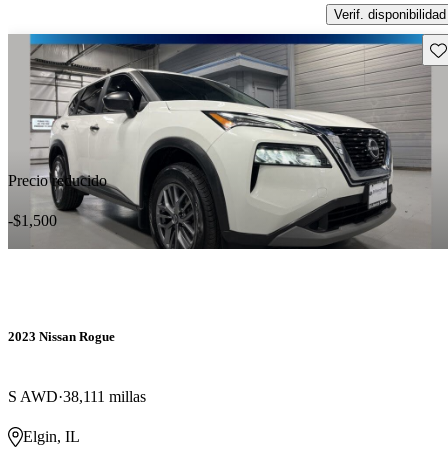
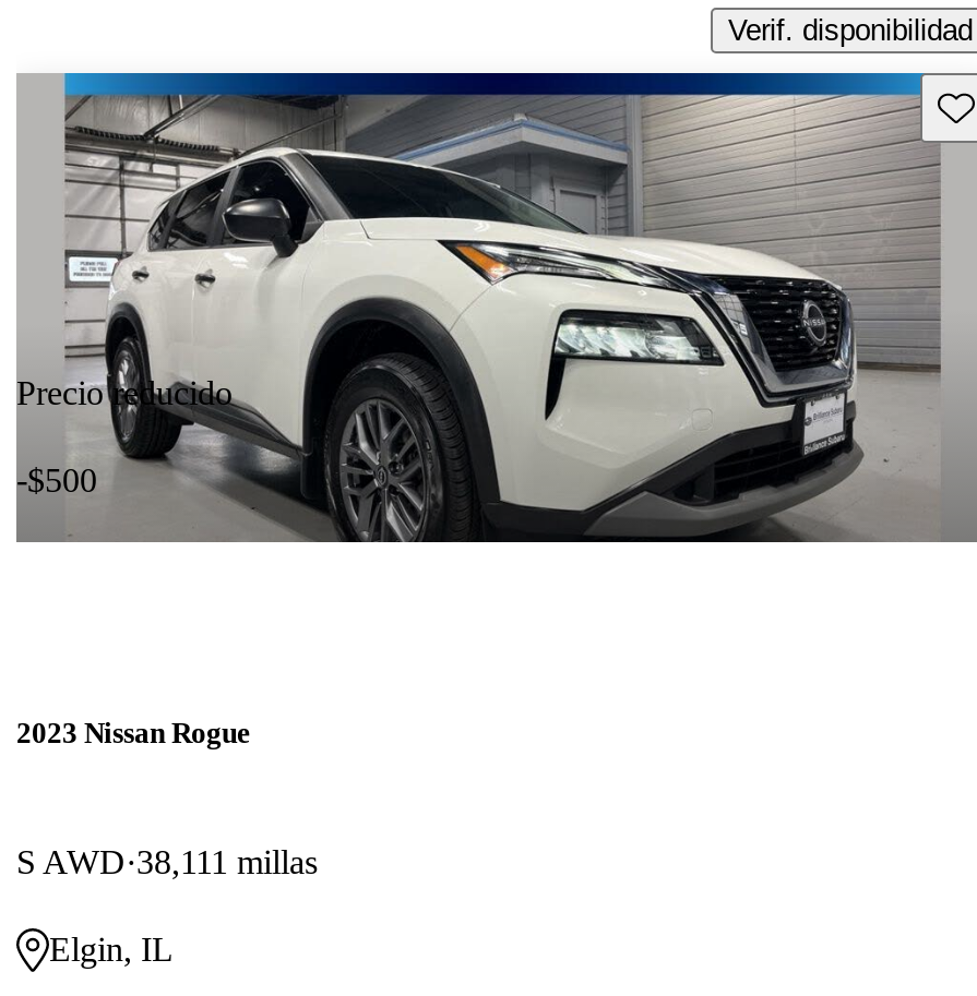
- -$1,500
+ -$500
